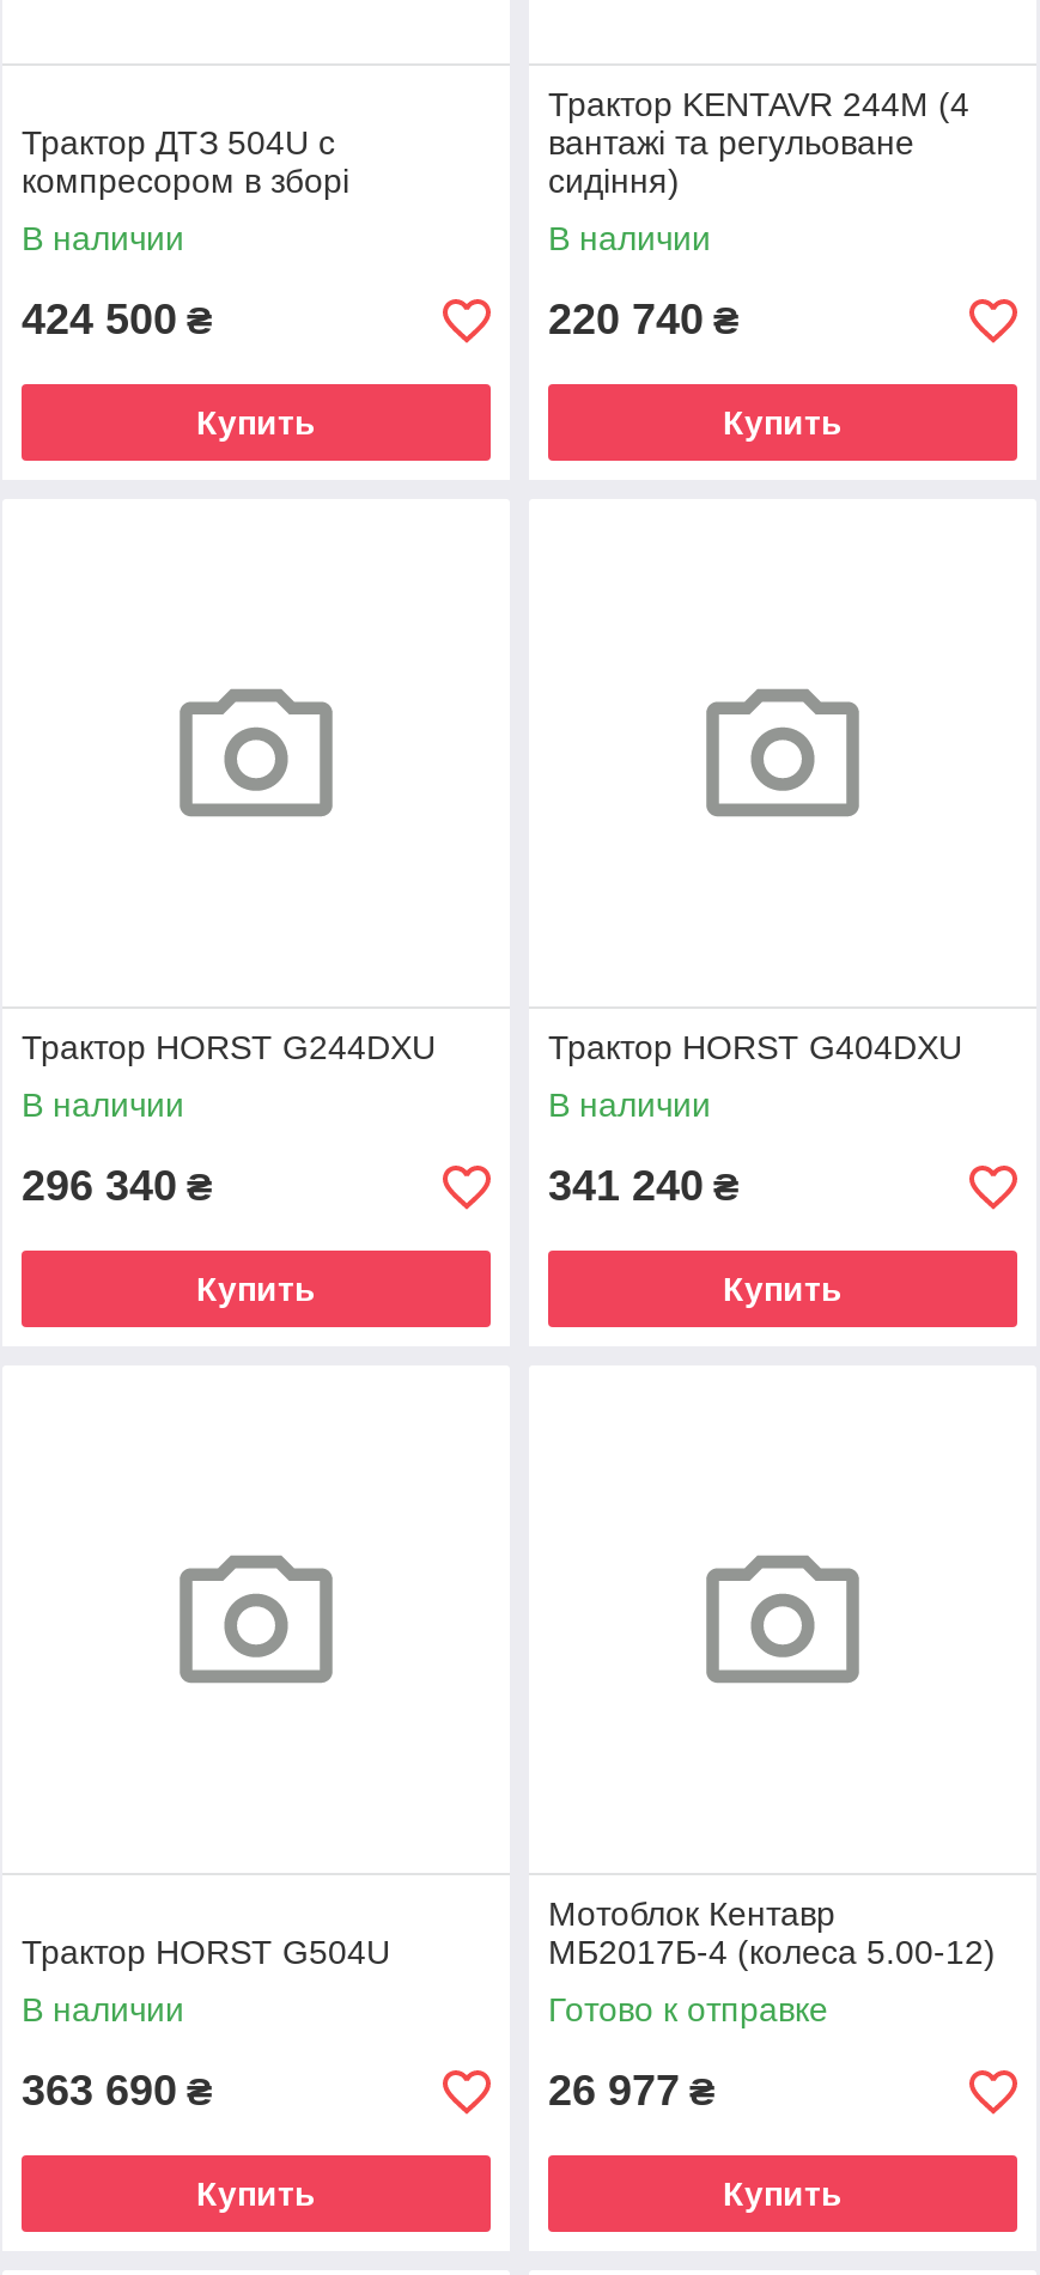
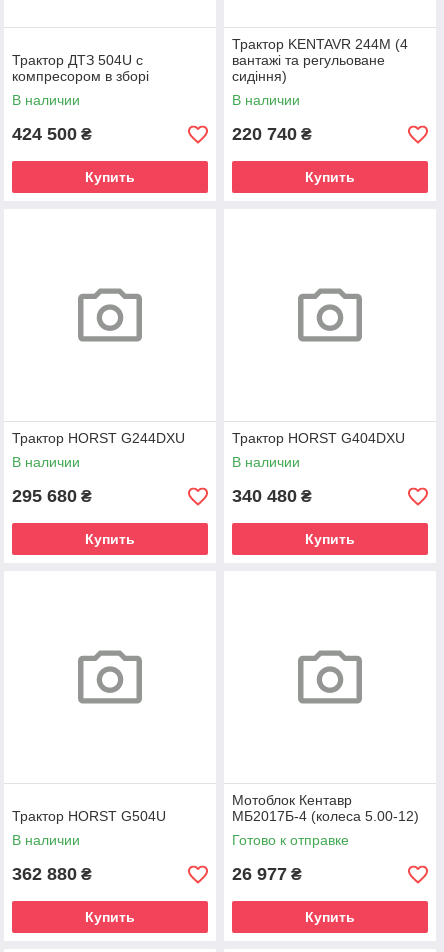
- 296 340 ₴
+ 295 680 ₴

- 341 240 ₴
+ 340 480 ₴

- 363 690 ₴
+ 362 880 ₴
